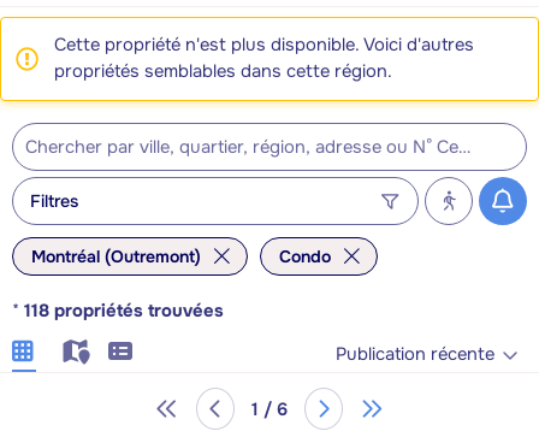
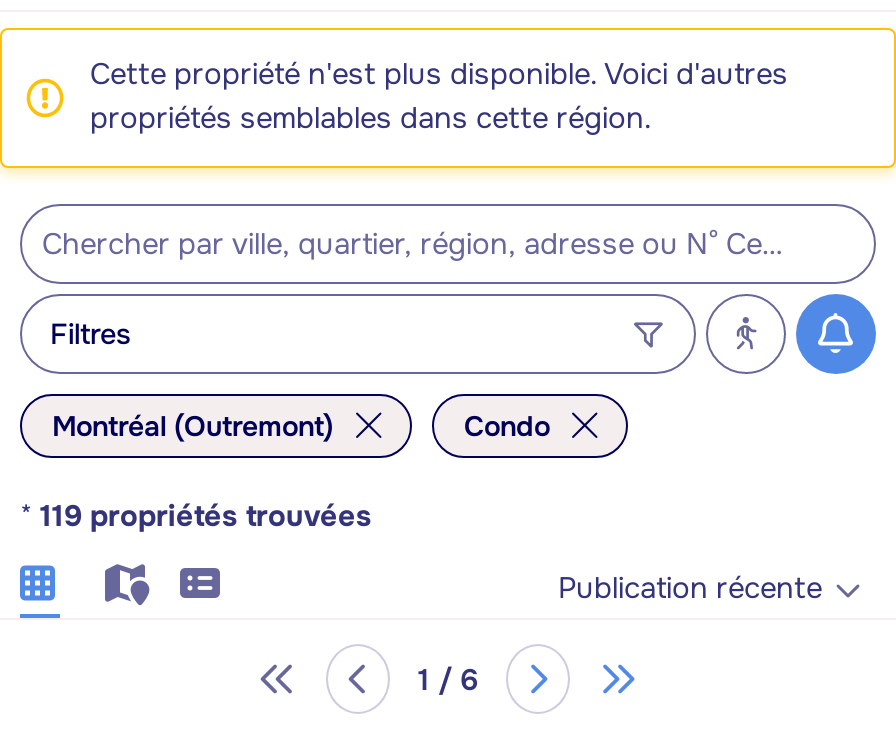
- * 118 propriétés trouvées
+ * 119 propriétés trouvées
